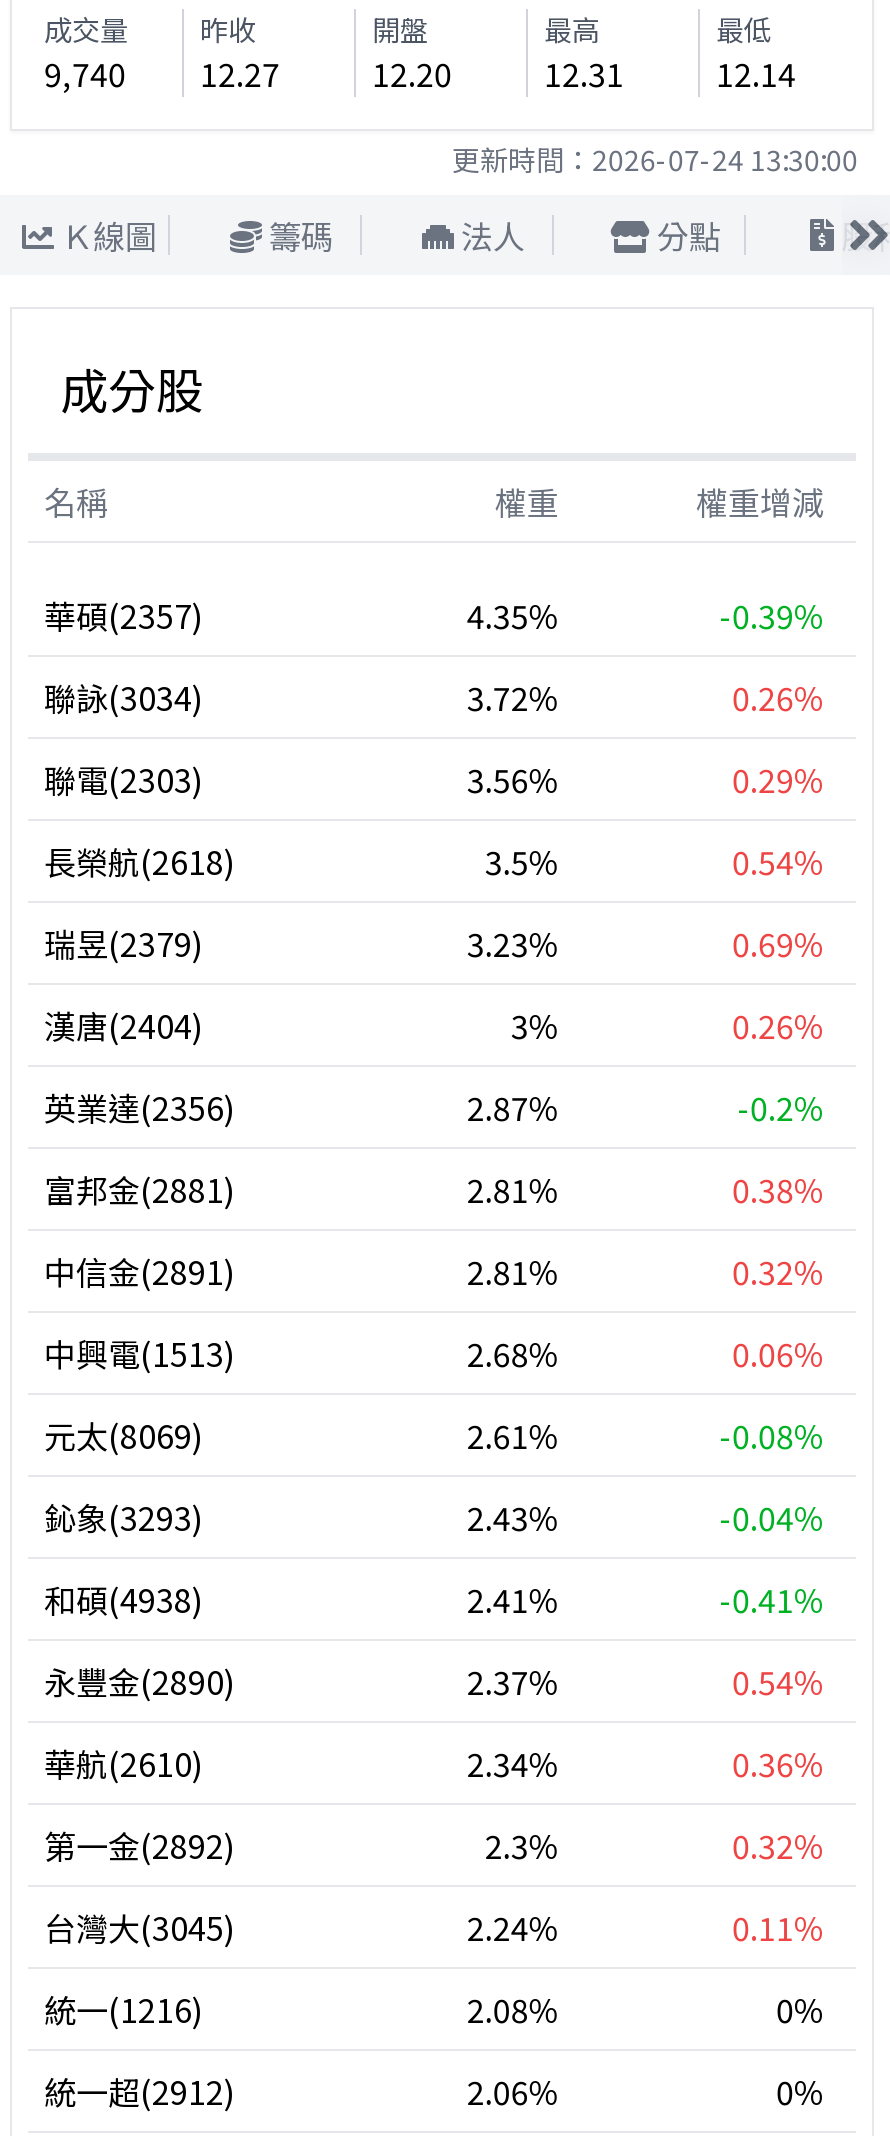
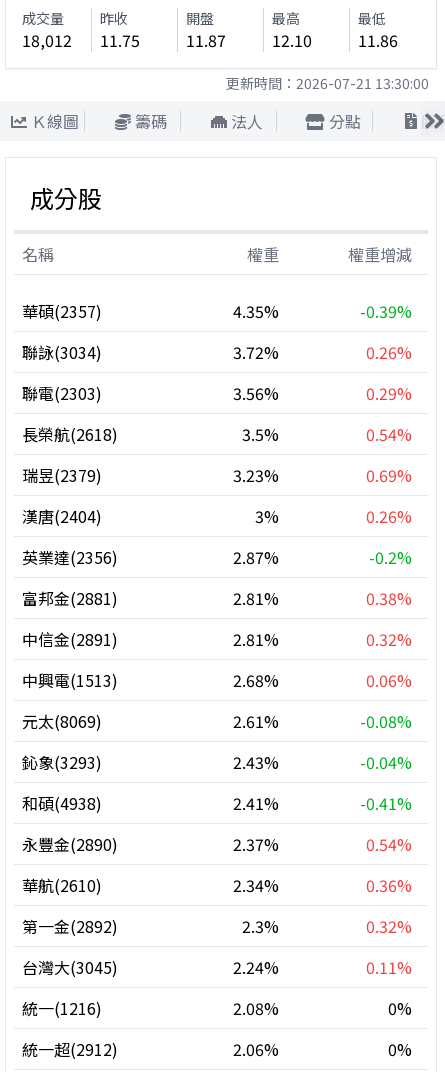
- 9,740
+ 18,012

- 12.27
+ 11.75

- 12.20
+ 11.87

- 12.31
+ 12.10

- 12.14
+ 11.86

- 更新時間：2026-07-24 13:30:00
+ 更新時間：2026-07-21 13:30:00
